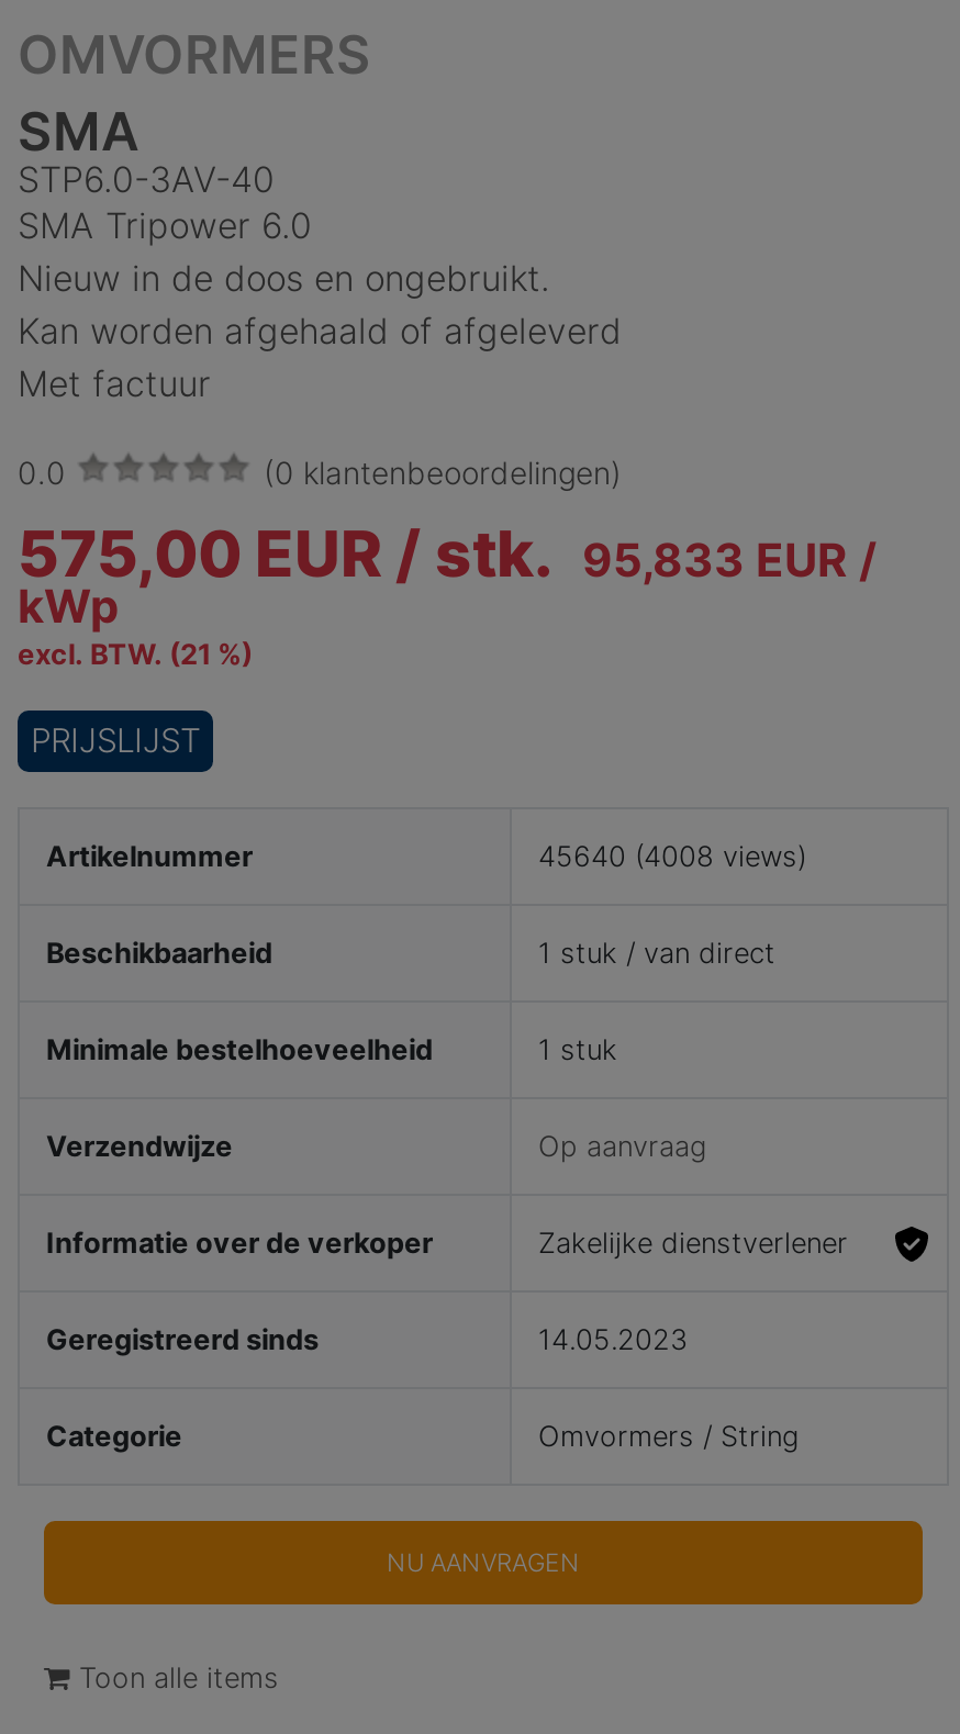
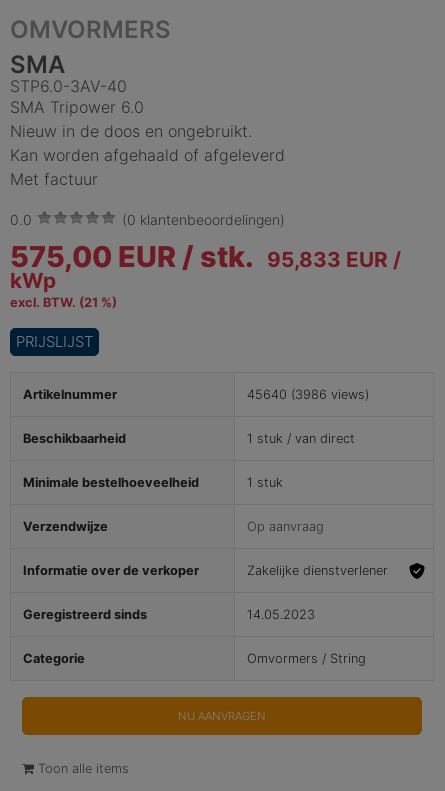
- 45640 (4008 views)
+ 45640 (3986 views)
